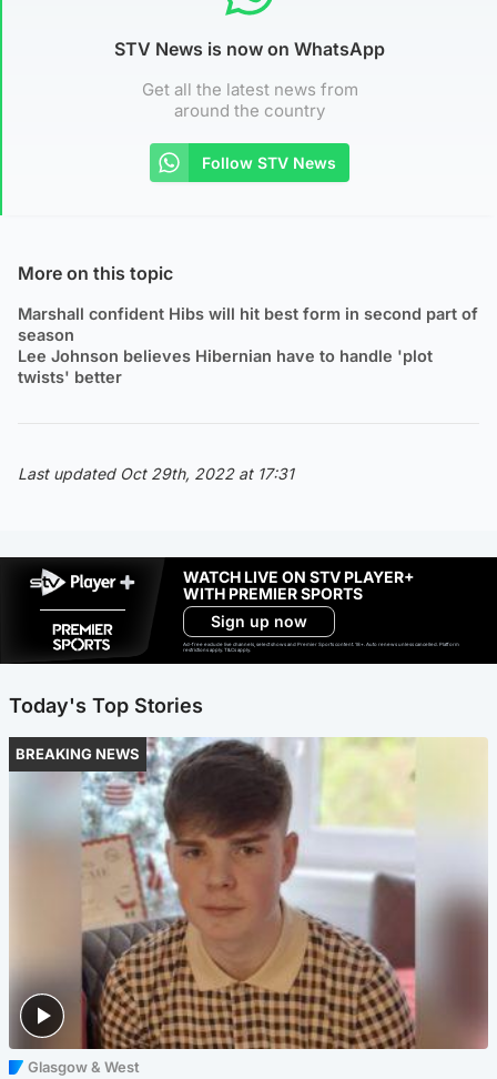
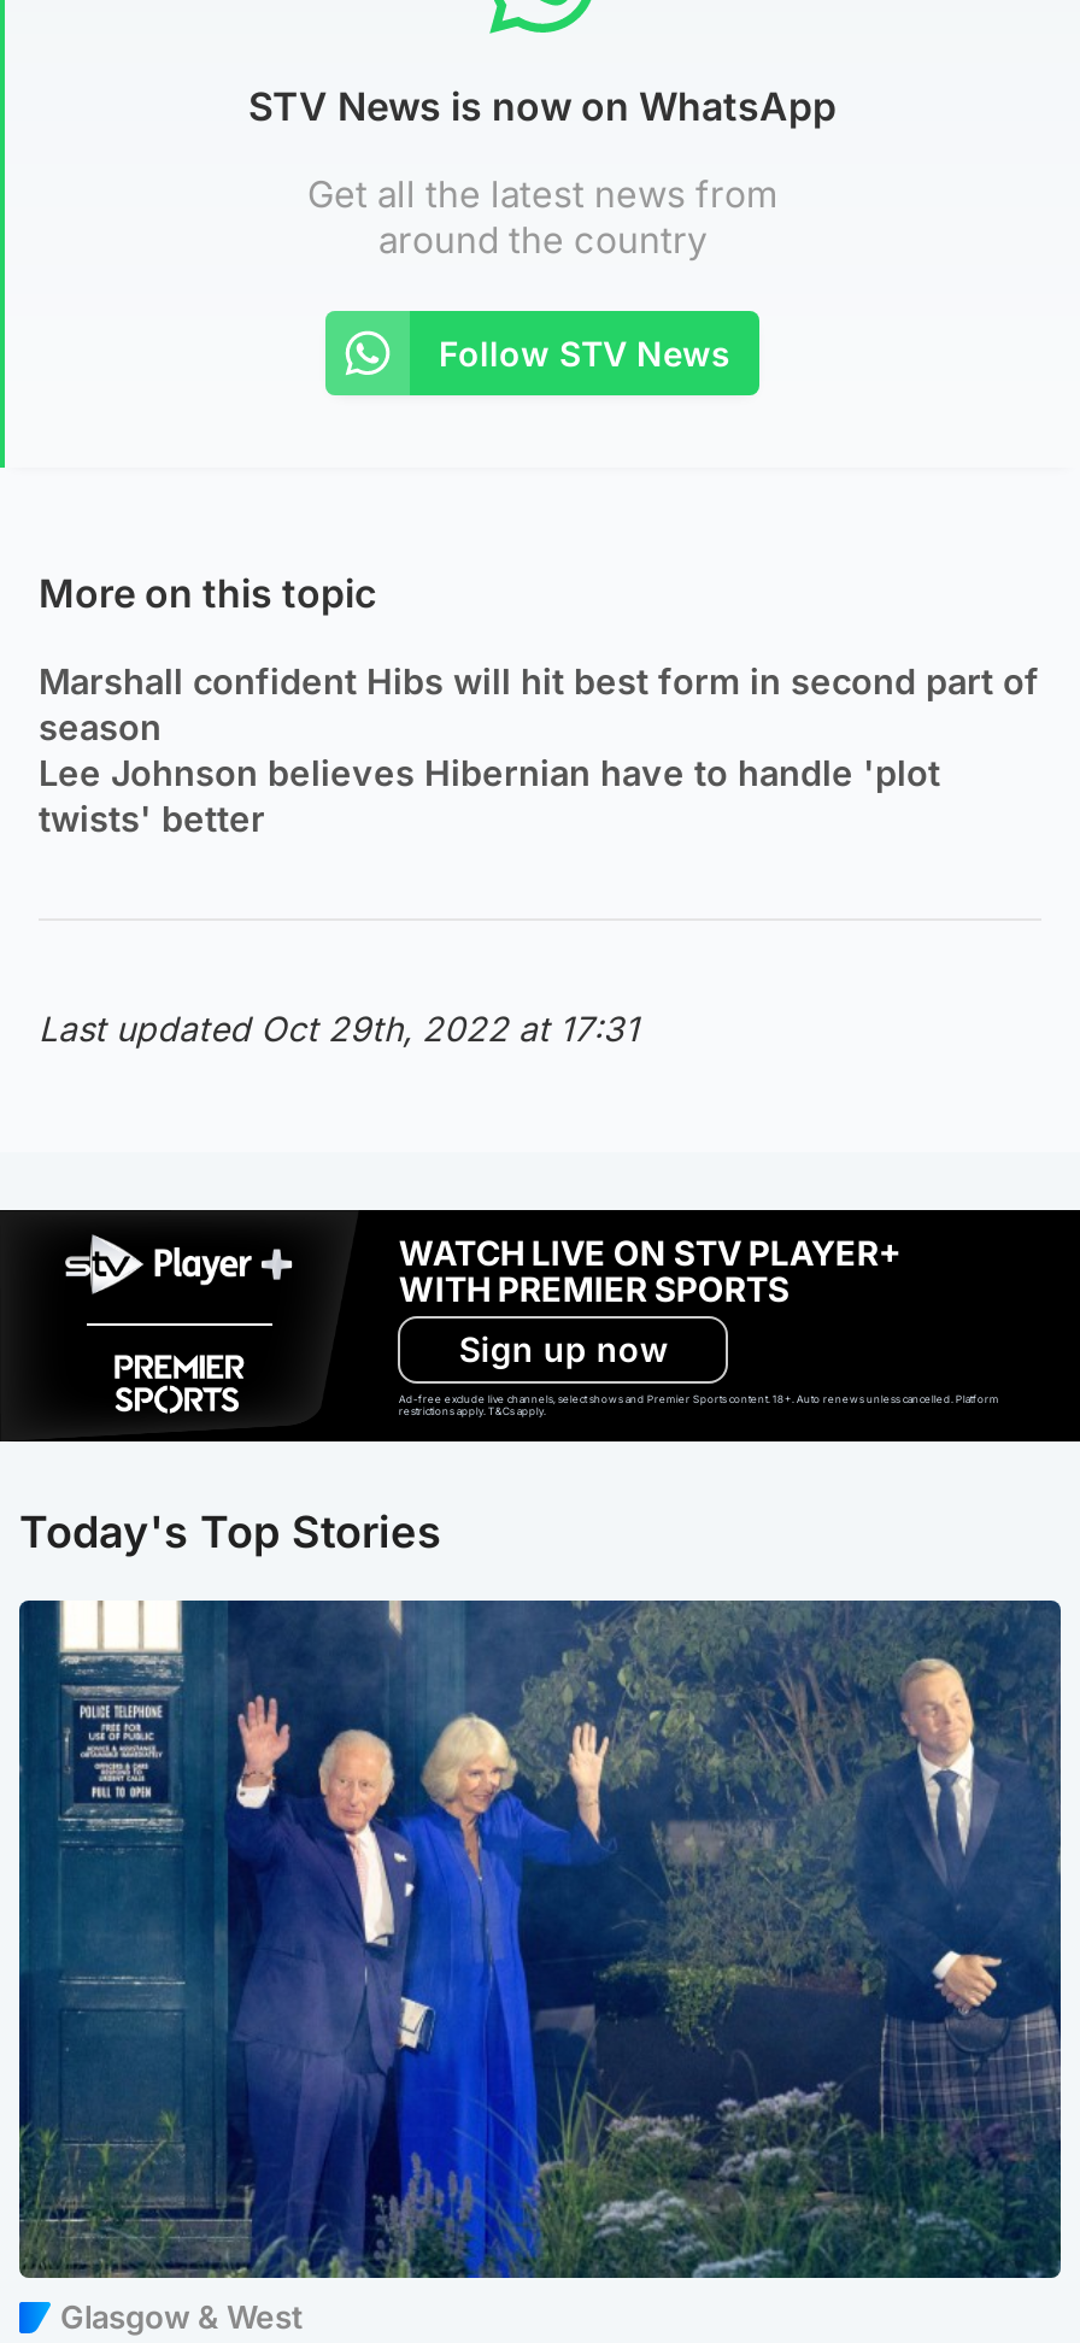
- [image]
+ [image]

- BREAKING NEWS
